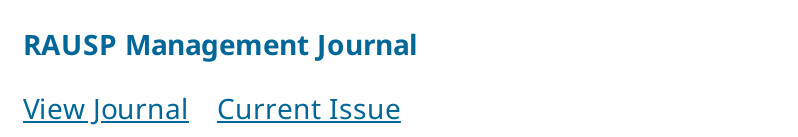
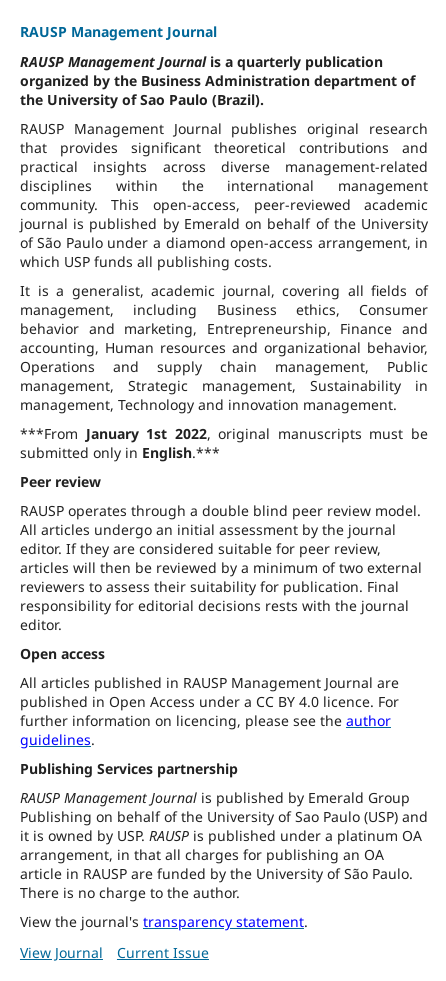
+ RAUSP Management Journal is a quarterly publication
+ organized by the Business Administration department of
+ the University of Sao Paulo (Brazil).
+ RAUSP Management Journal publishes original research
+ that provides significant theoretical contributions and
+ practical insights across diverse management-related
+ disciplines within the international management
+ community. This open-access, peer-reviewed academic
+ journal is published by Emerald on behalf of the University
+ of São Paulo under a diamond open-access arrangement, in
+ which USP funds all publishing costs.
+ It is a generalist, academic journal, covering all fields of
+ management, including Business ethics, Consumer
+ behavior and marketing, Entrepreneurship, Finance and
+ accounting, Human resources and organizational behavior,
+ Operations and supply chain management, Public
+ management, Strategic management, Sustainability in
+ management, Technology and innovation management.
+ ***From January 1st 2022, original manuscripts must be
+ submitted only in English.***
+ Peer review
+ RAUSP operates through a double blind peer review model.
+ All articles undergo an initial assessment by the journal
+ editor. If they are considered suitable for peer review,
+ articles will then be reviewed by a minimum of two external
+ reviewers to assess their suitability for publication. Final
+ responsibility for editorial decisions rests with the journal
+ editor.
+ Open access
+ All articles published in RAUSP Management Journal are
+ published in Open Access under a CC BY 4.0 licence. For
+ further information on licencing, please see the author
+ guidelines.
+ Publishing Services partnership
+ RAUSP Management Journal is published by Emerald Group
+ Publishing on behalf of the University of Sao Paulo (USP) and
+ it is owned by USP. RAUSP is published under a platinum OA
+ arrangement, in that all charges for publishing an OA
+ article in RAUSP are funded by the University of São Paulo.
+ There is no charge to the author.
+ View the journal's transparency statement.
